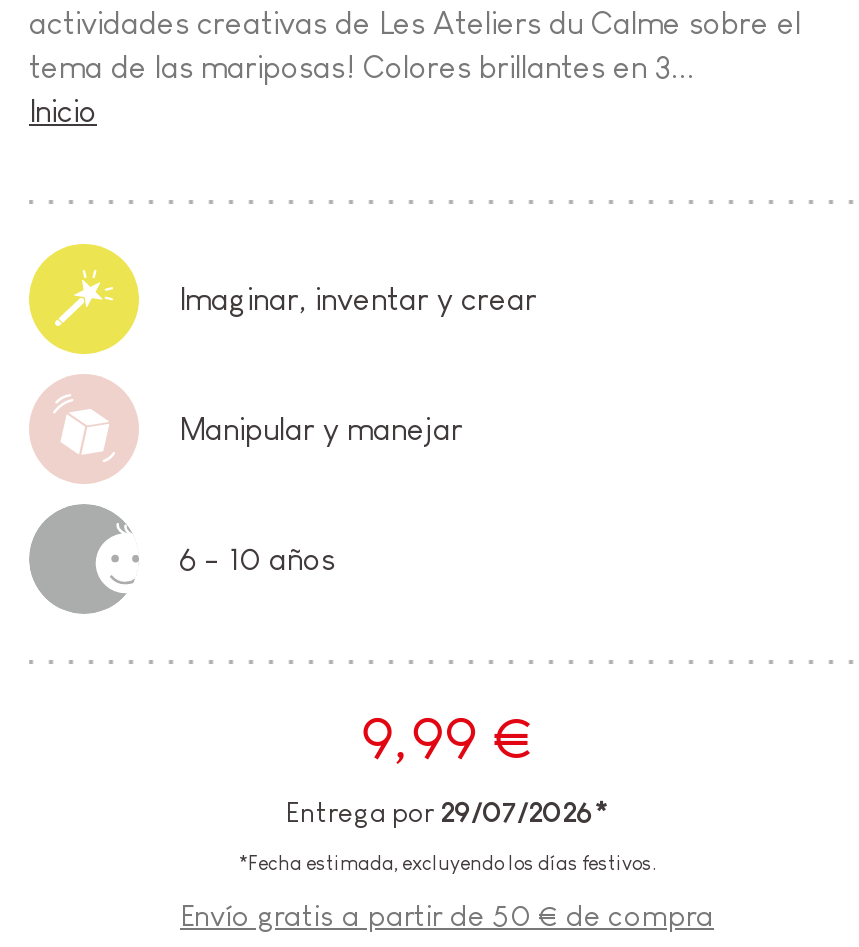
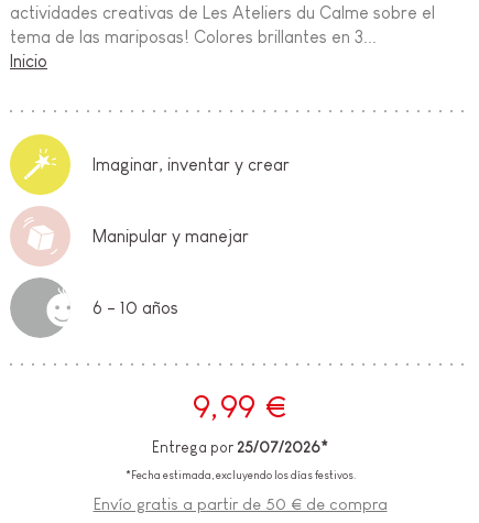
- Entrega por 29/07/2026*
+ Entrega por 25/07/2026*
